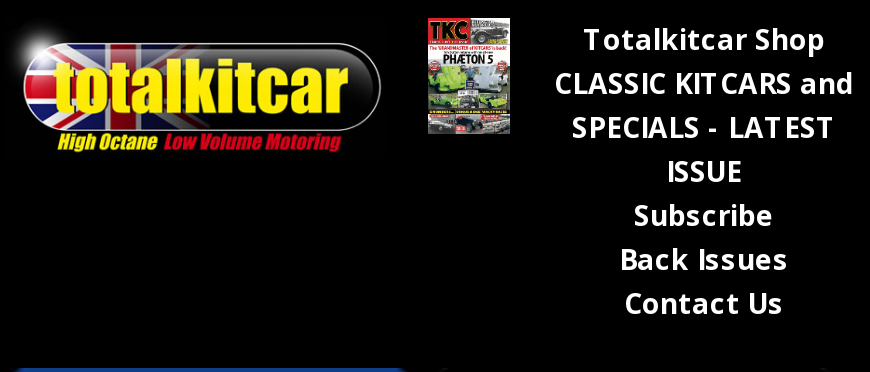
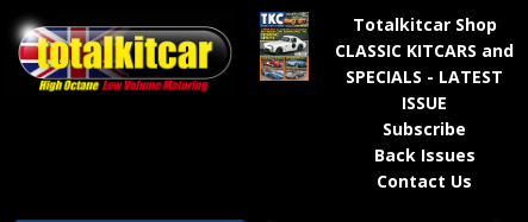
- [image]
+ [image]
